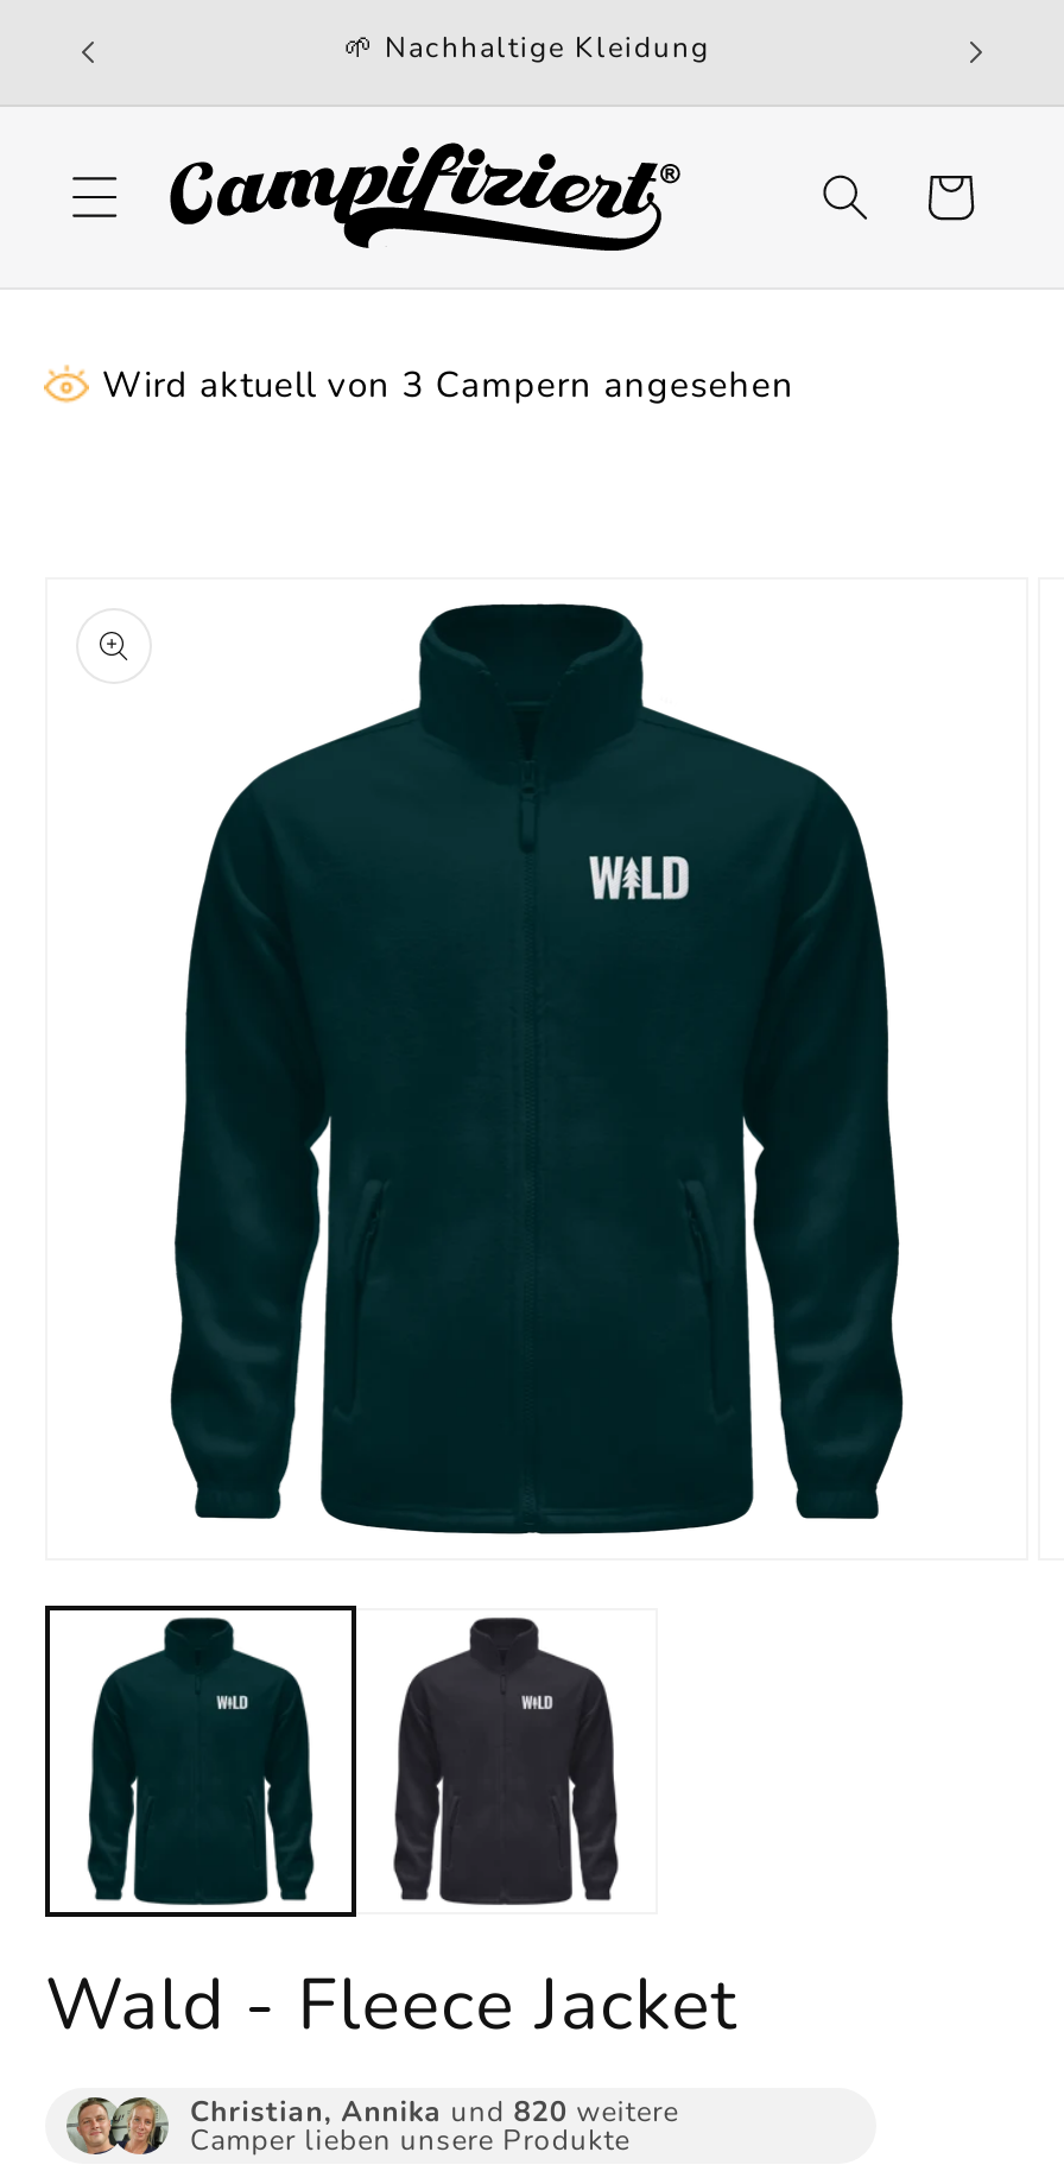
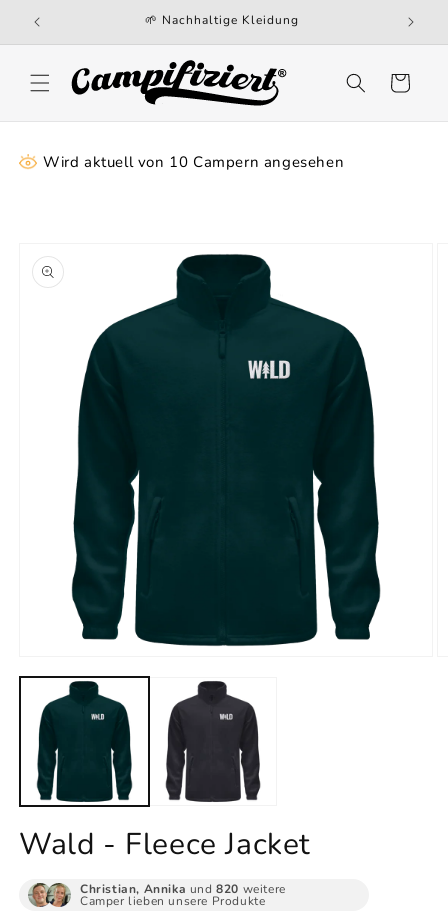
- Wird aktuell von 3 Campern angesehen
+ Wird aktuell von 10 Campern angesehen
